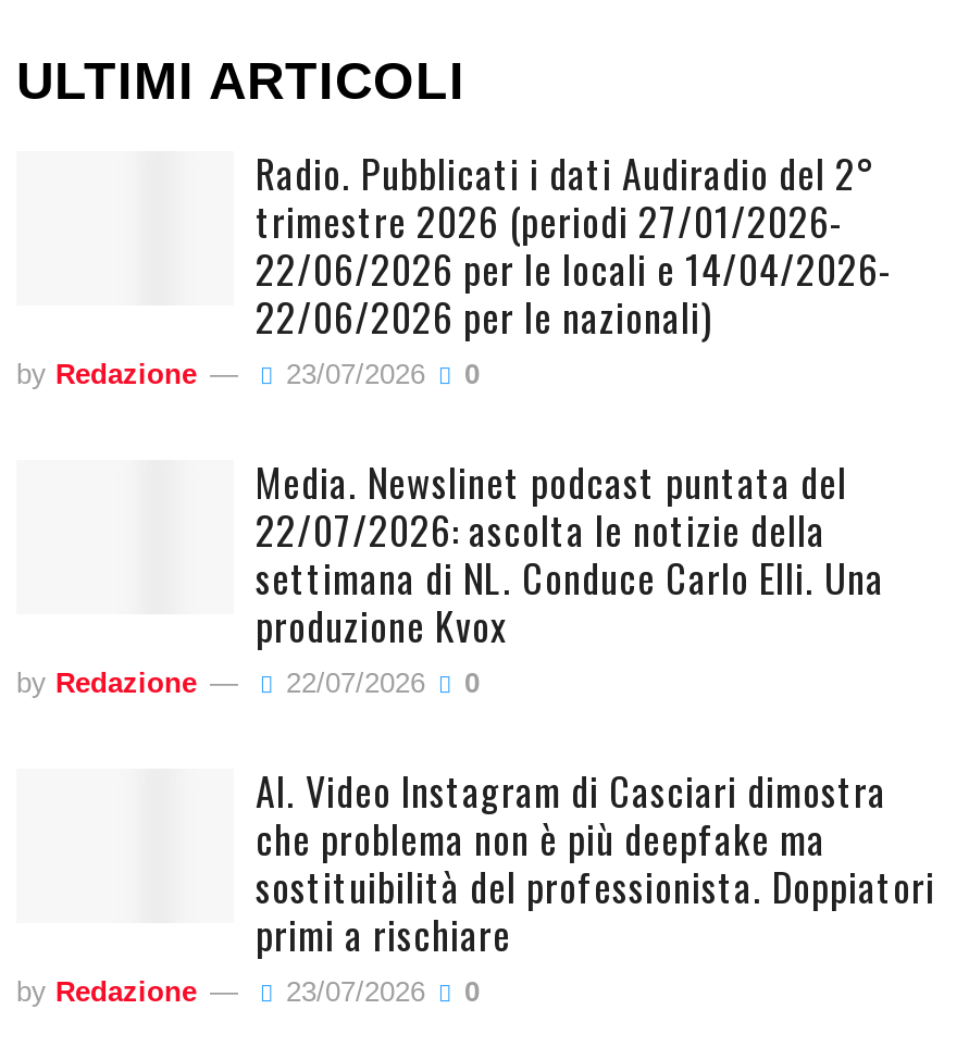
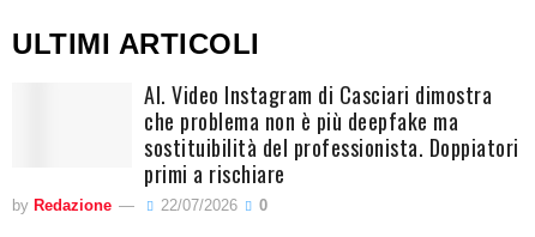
- Radio. Pubblicati i dati Audiradio del 2°
- trimestre 2026 (periodi 27/01/2026-
- 22/06/2026 per le locali e 14/04/2026-
- 22/06/2026 per le nazionali)
- by Redazione
- 23/07/2026
- 0
- Media. Newslinet podcast puntata del
- 22/07/2026: ascolta le notizie della
- settimana di NL. Conduce Carlo Elli. Una
- produzione Kvox
- by Redazione
- 22/07/2026
- 0

- 23/07/2026 0
+ 22/07/2026 0
